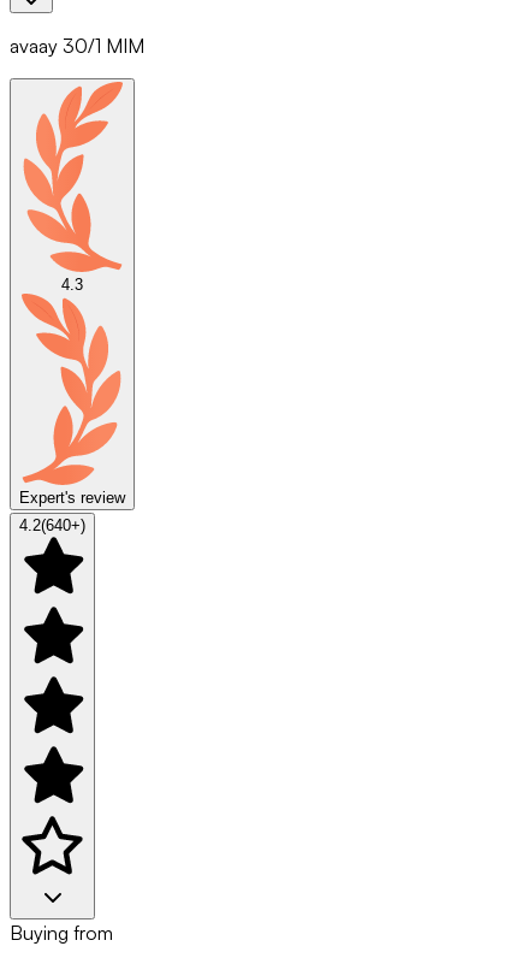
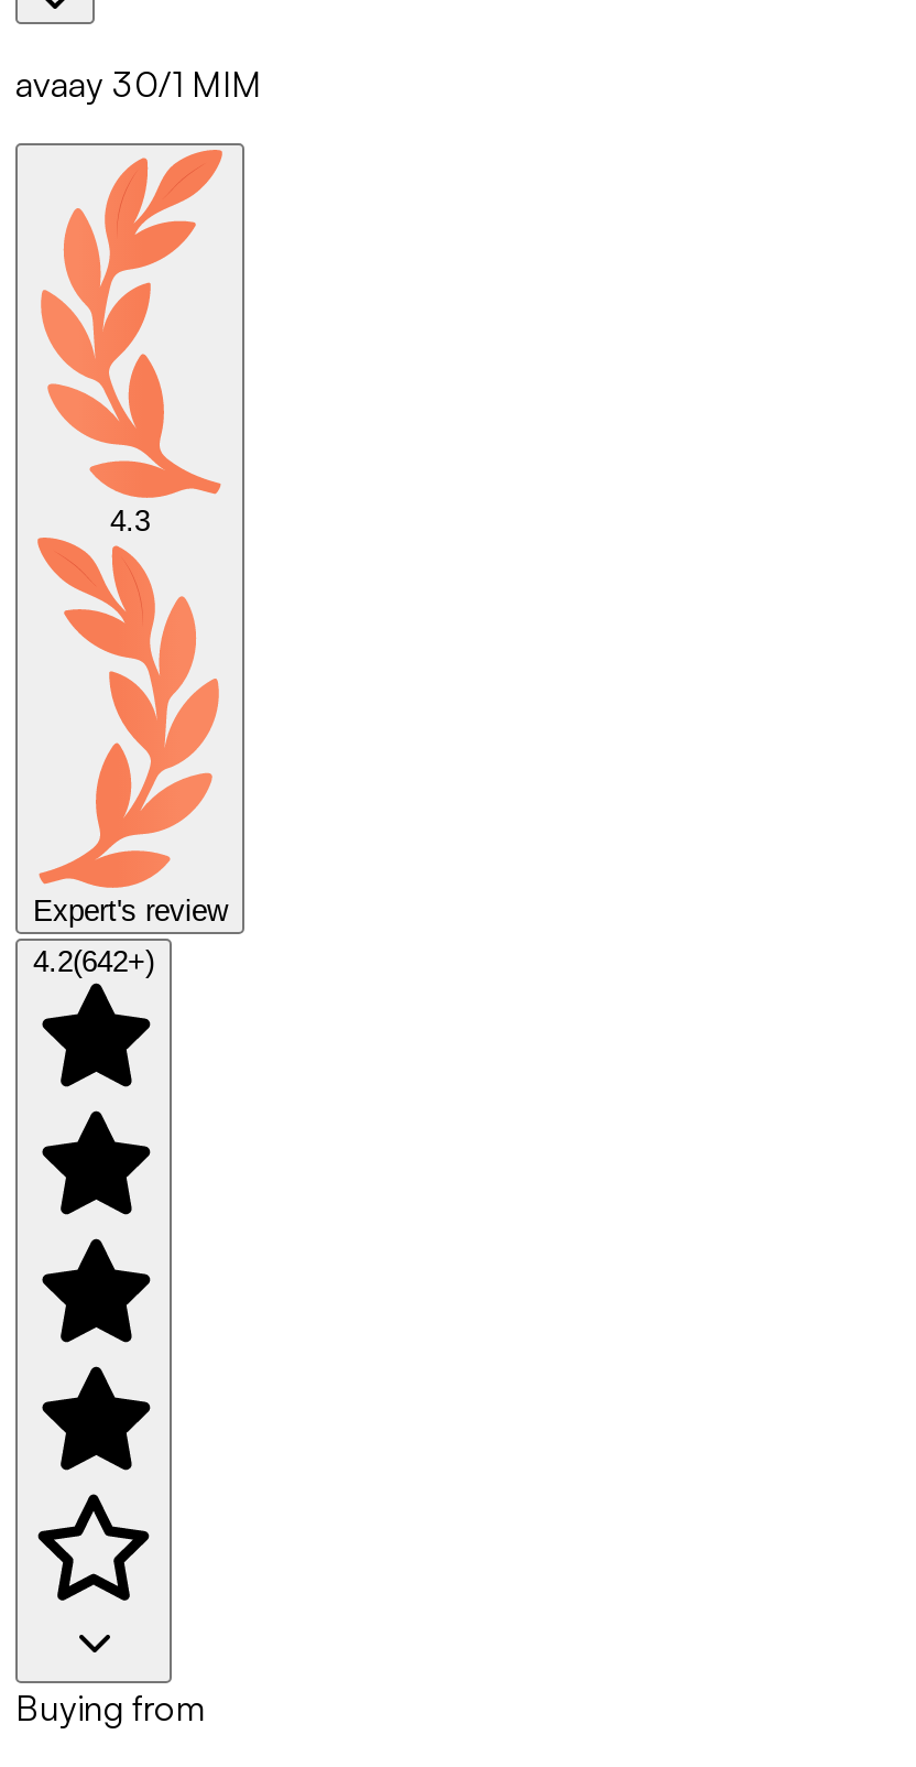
- 4.2(640+)
+ 4.2(642+)
